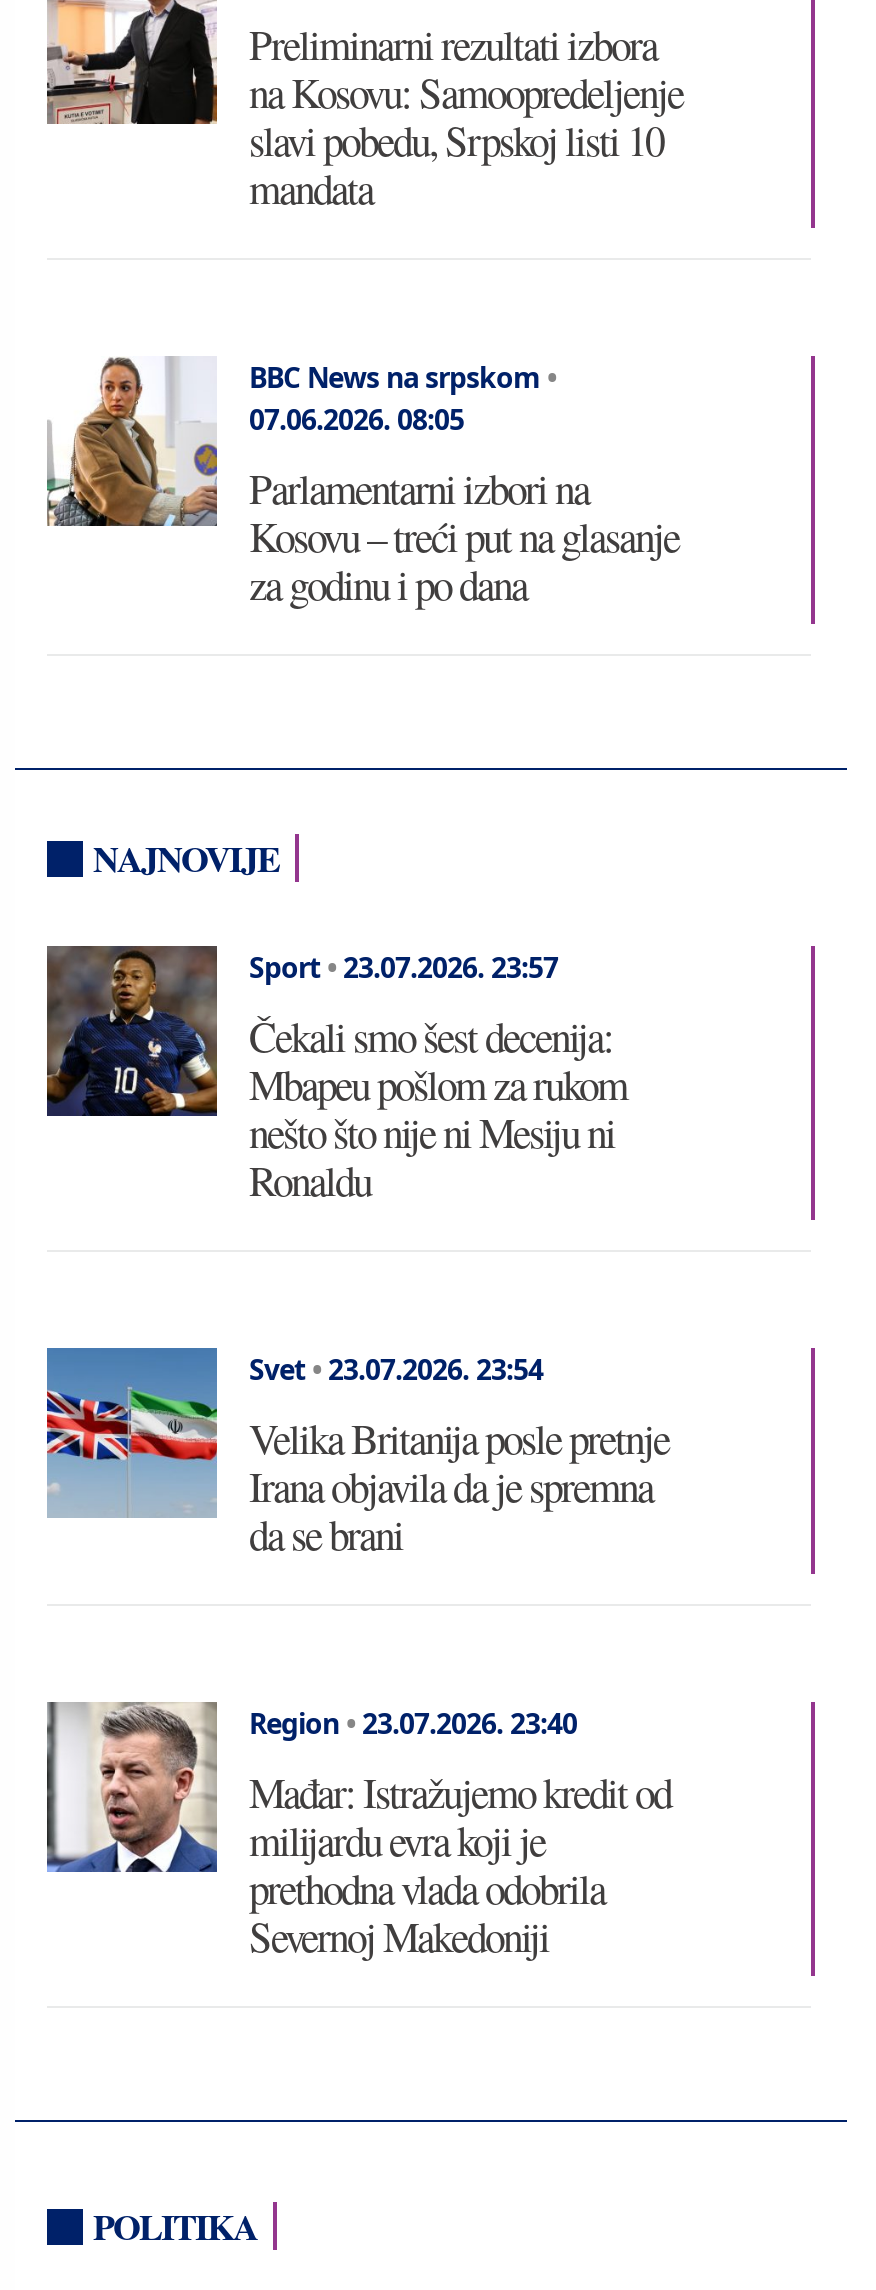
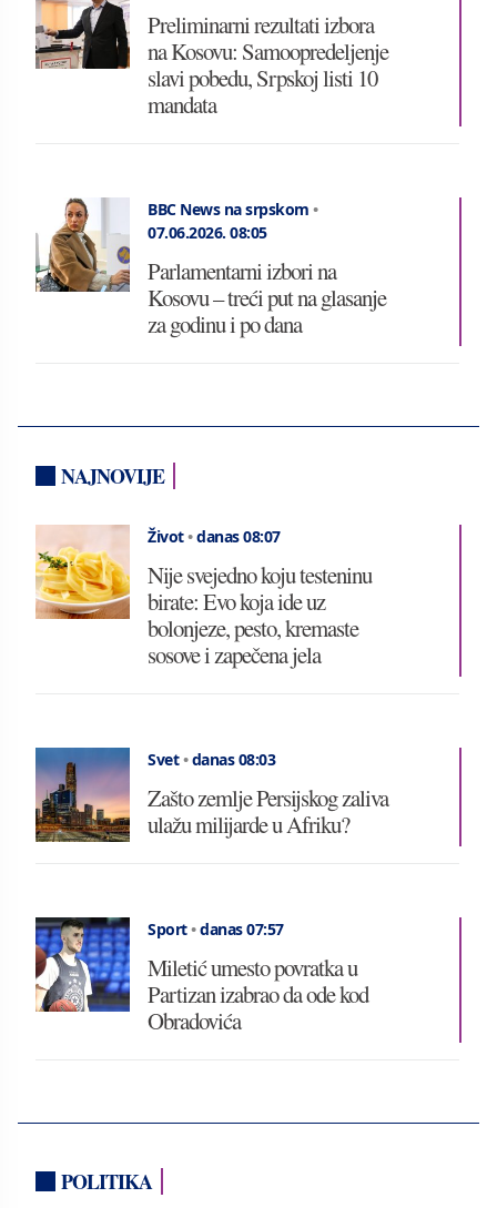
- [image]
- Sport • 23.07.2026. 23:57
- Čekali smo šest decenija:
- Mbapeu pošlom za rukom
- nešto što nije ni Mesiju ni
- Ronaldu
+ [image]
+ Život • danas 08:07
+ Nije svejedno koju testeninu
+ birate: Evo koja ide uz
+ bolonjeze, pesto, kremaste
+ sosove i zapečena jela

- [image]
- Svet • 23.07.2026. 23:54
- Velika Britanija posle pretnje
- Irana objavila da je spremna
- da se brani
+ [image]
+ Svet • danas 08:03
+ Zašto zemlje Persijskog zaliva
+ ulažu milijarde u Afriku?

- [image]
- Region • 23.07.2026. 23:40
- Mađar: Istražujemo kredit od
- milijardu evra koji je
- prethodna vlada odobrila
- Severnoj Makedoniji
+ [image]
+ Sport • danas 07:57
+ Miletić umesto povratka u
+ Partizan izabrao da ode kod
+ Obradovića
